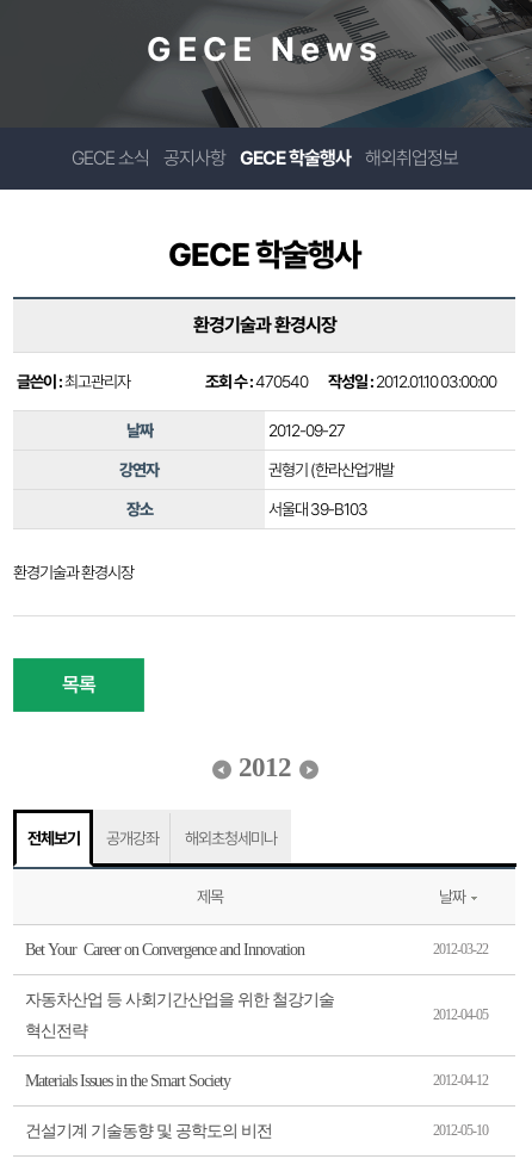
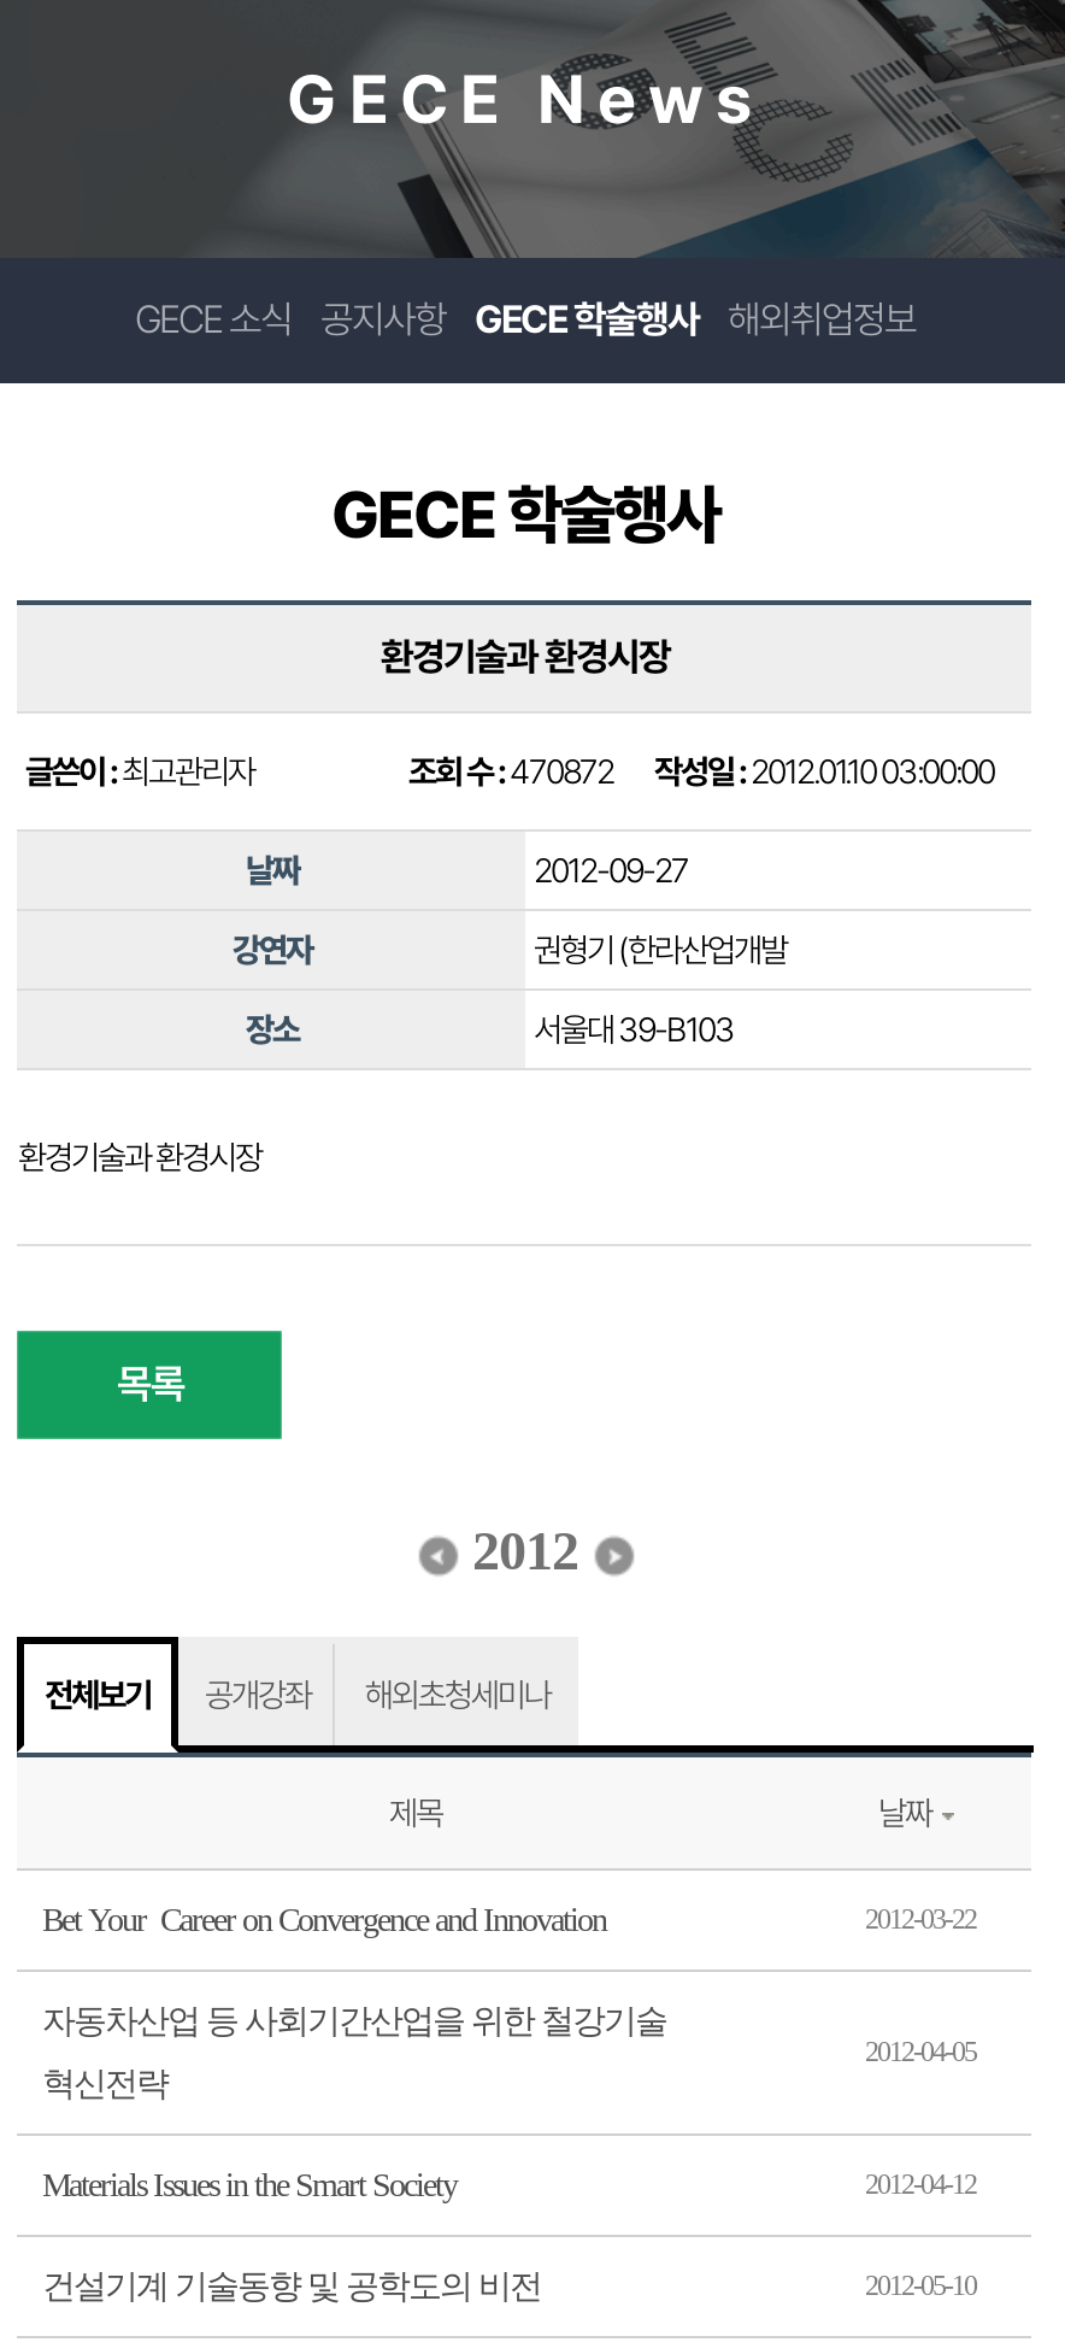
- 조회 수 :470540 작성일 : 2012.01.10 03:00:00
+ 조회 수 :470872 작성일 : 2012.01.10 03:00:00
